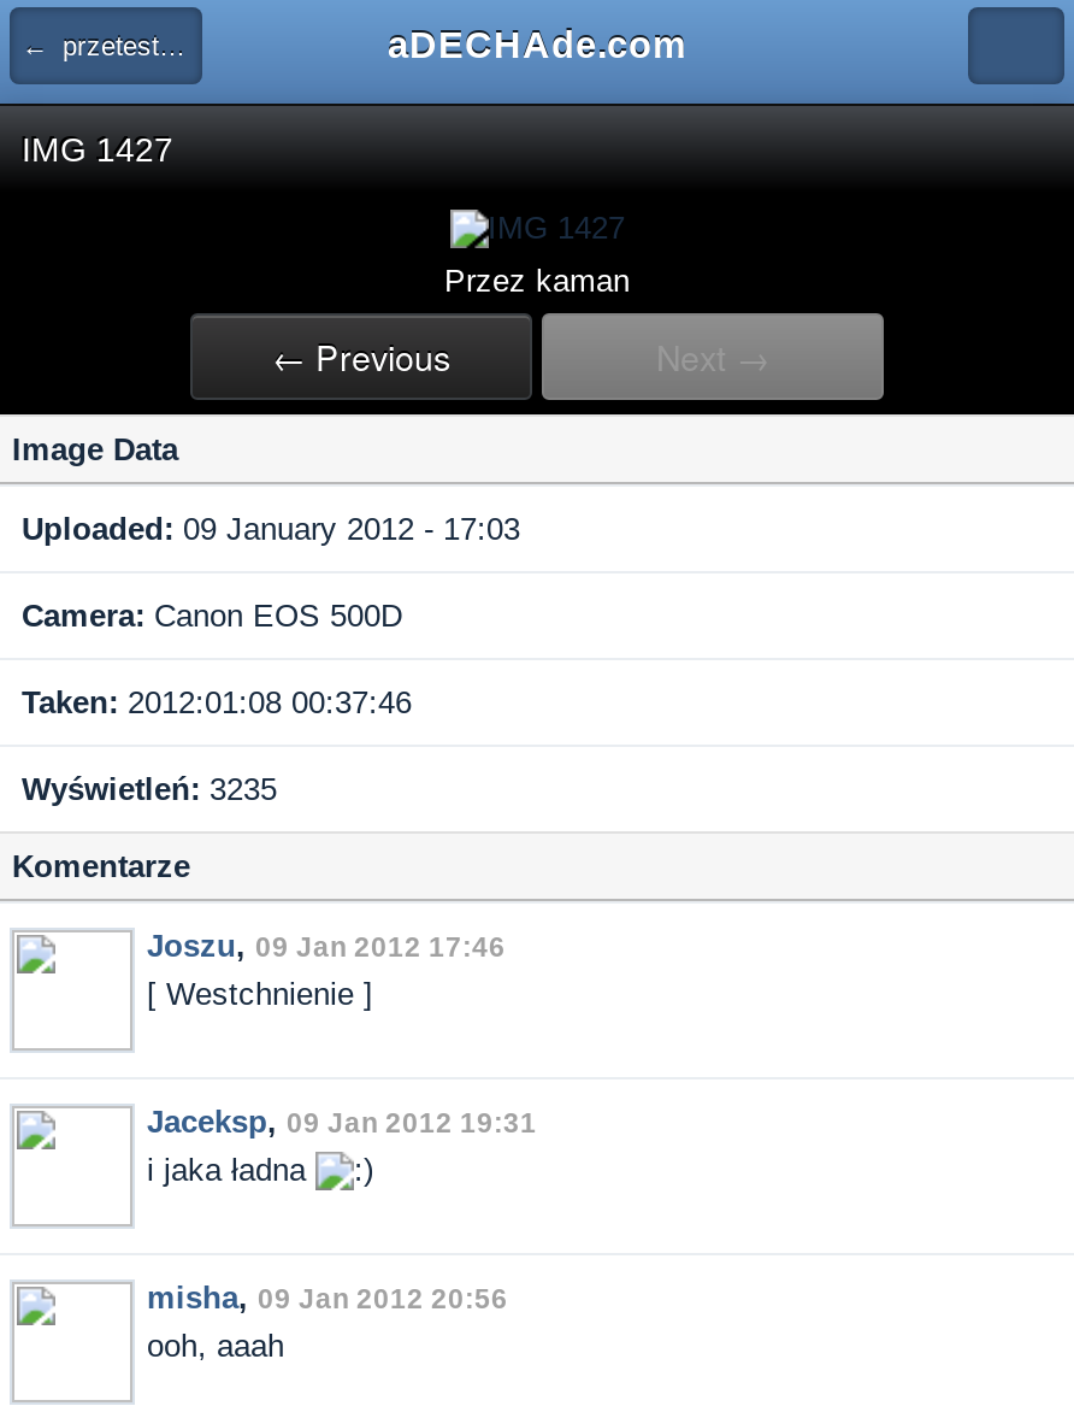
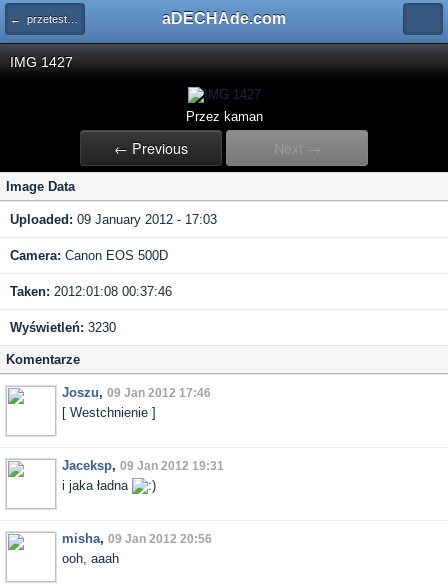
- Wyświetleń: 3235
+ Wyświetleń: 3230
